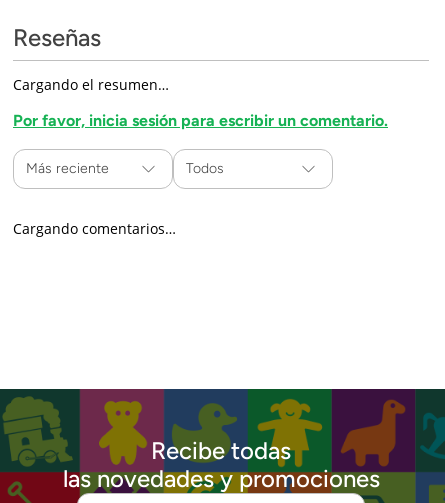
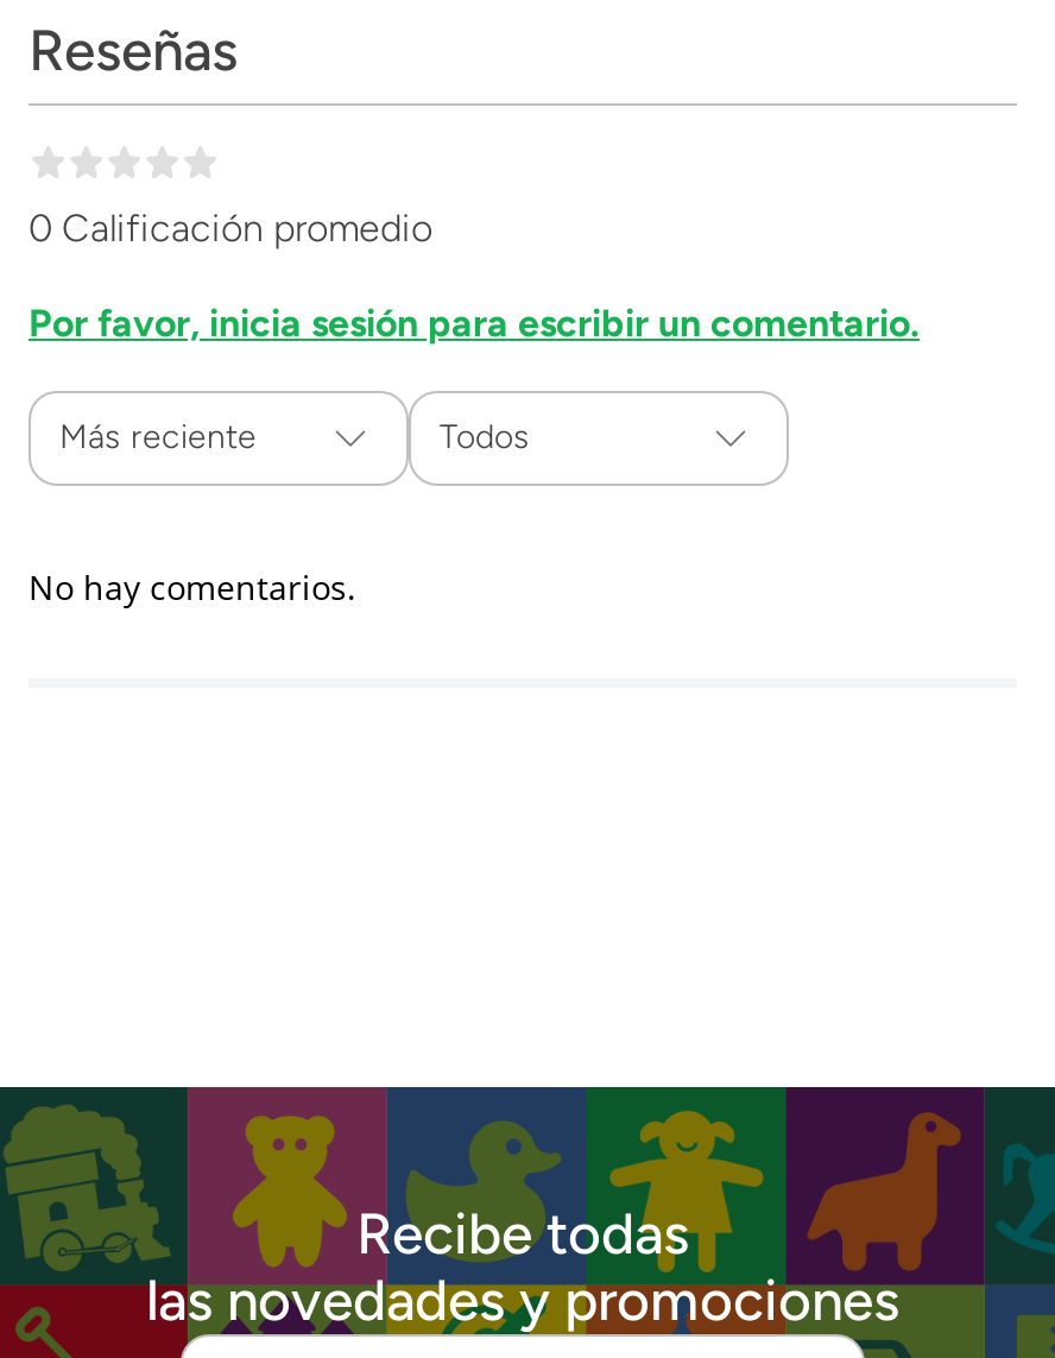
- Cargando el resumen…
+ 0 Calificación promedio

- Cargando comentarios…
+ No hay comentarios.
